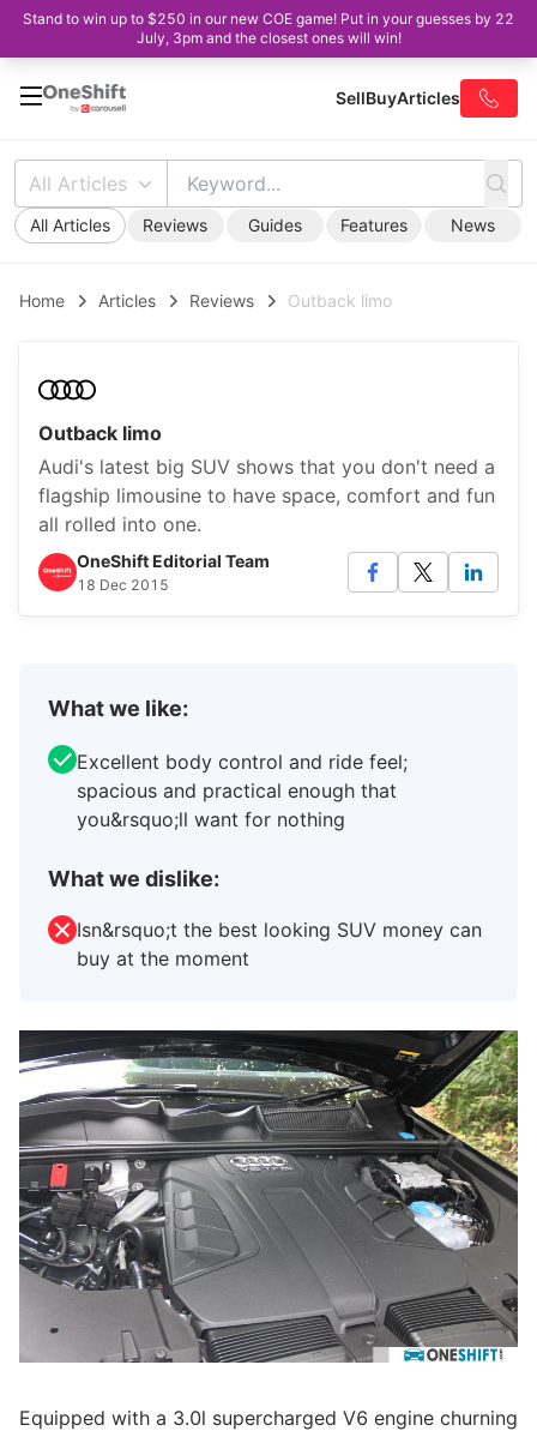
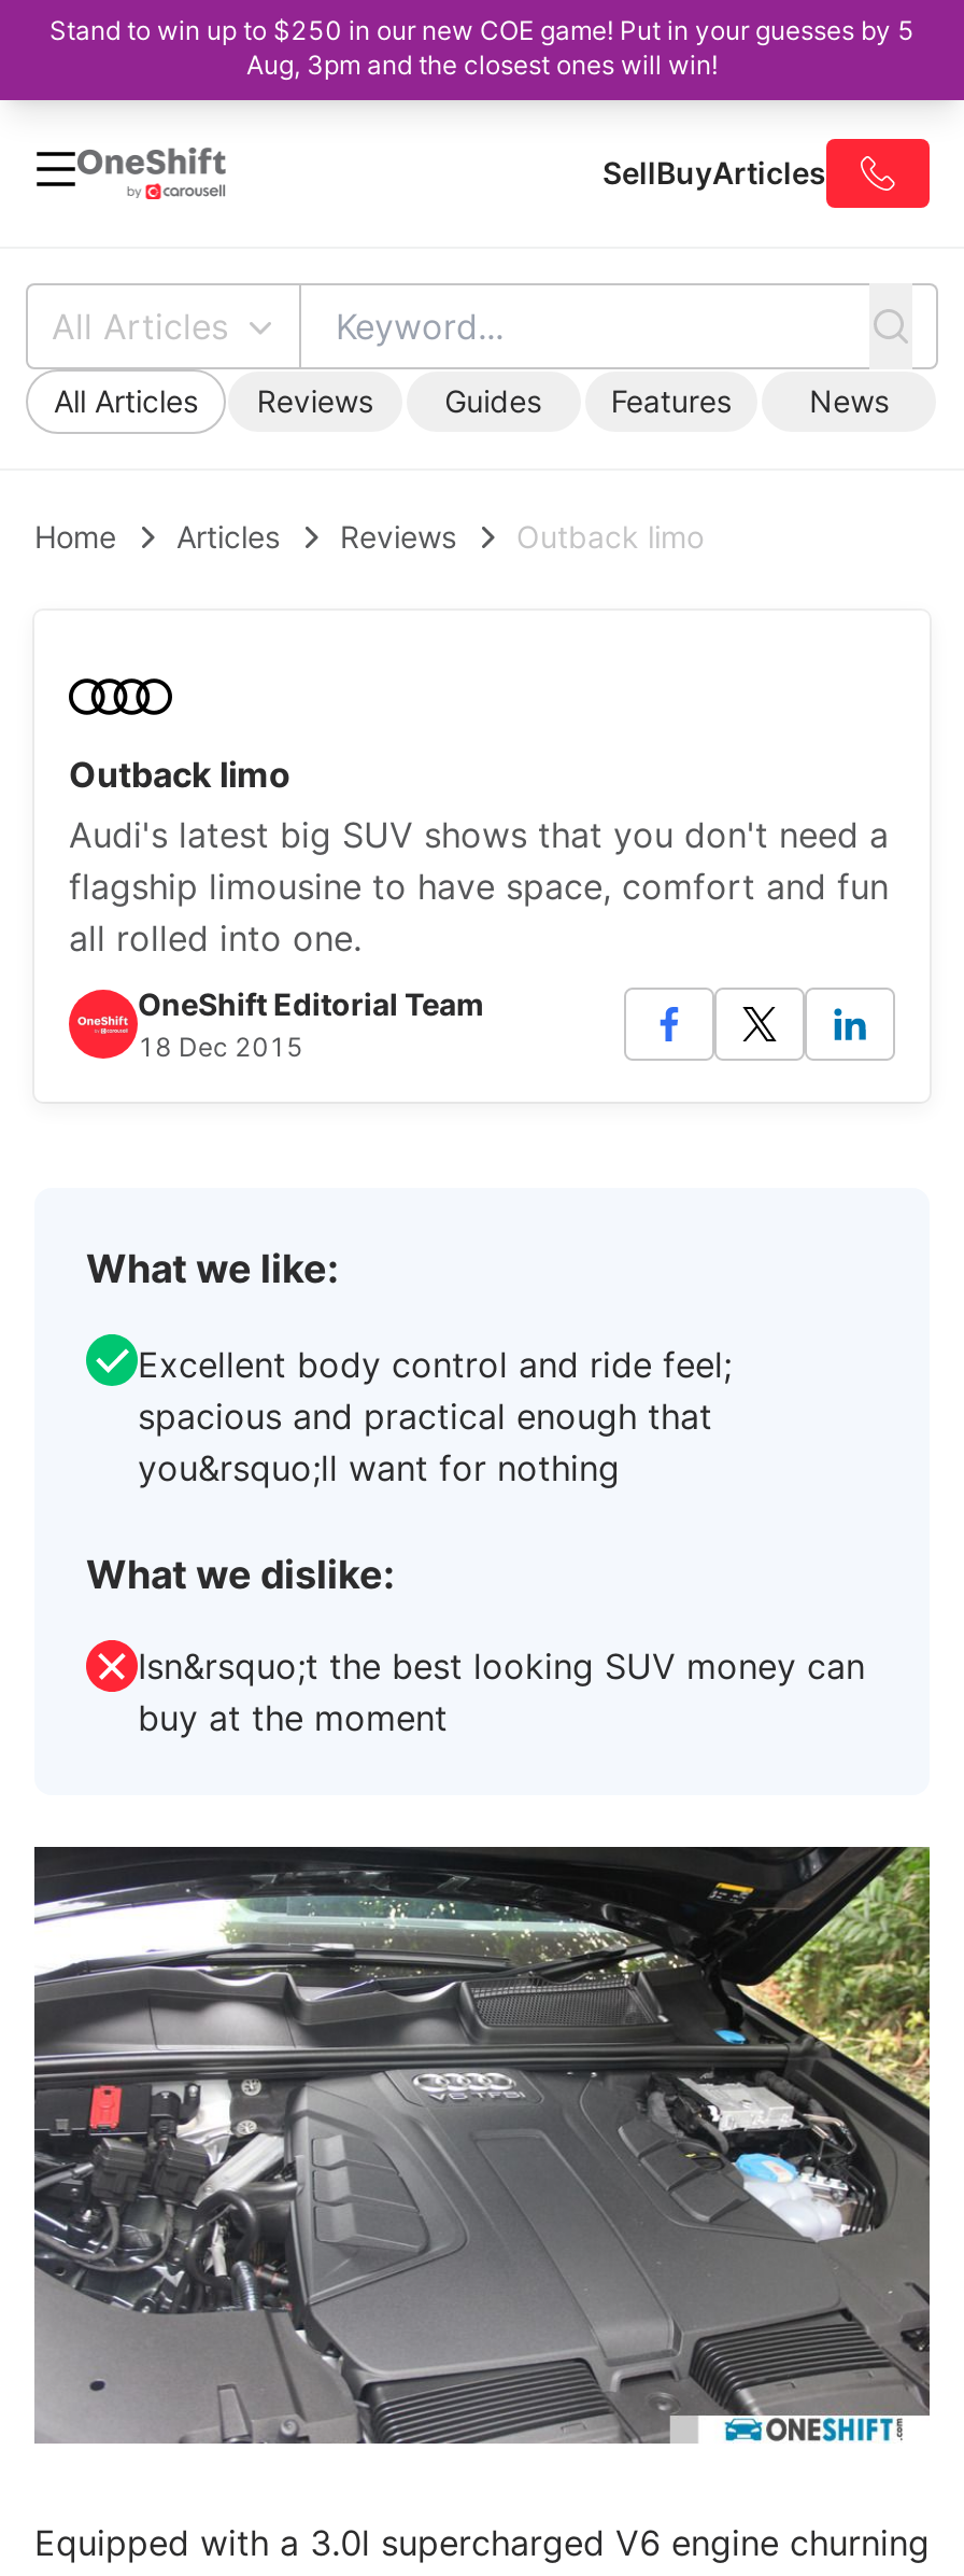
- Stand to win up to $250 in our new COE game! Put in your guesses by 22
+ Stand to win up to $250 in our new COE game! Put in your guesses by 5

- July, 3pm and the closest ones will win!
+ Aug, 3pm and the closest ones will win!
